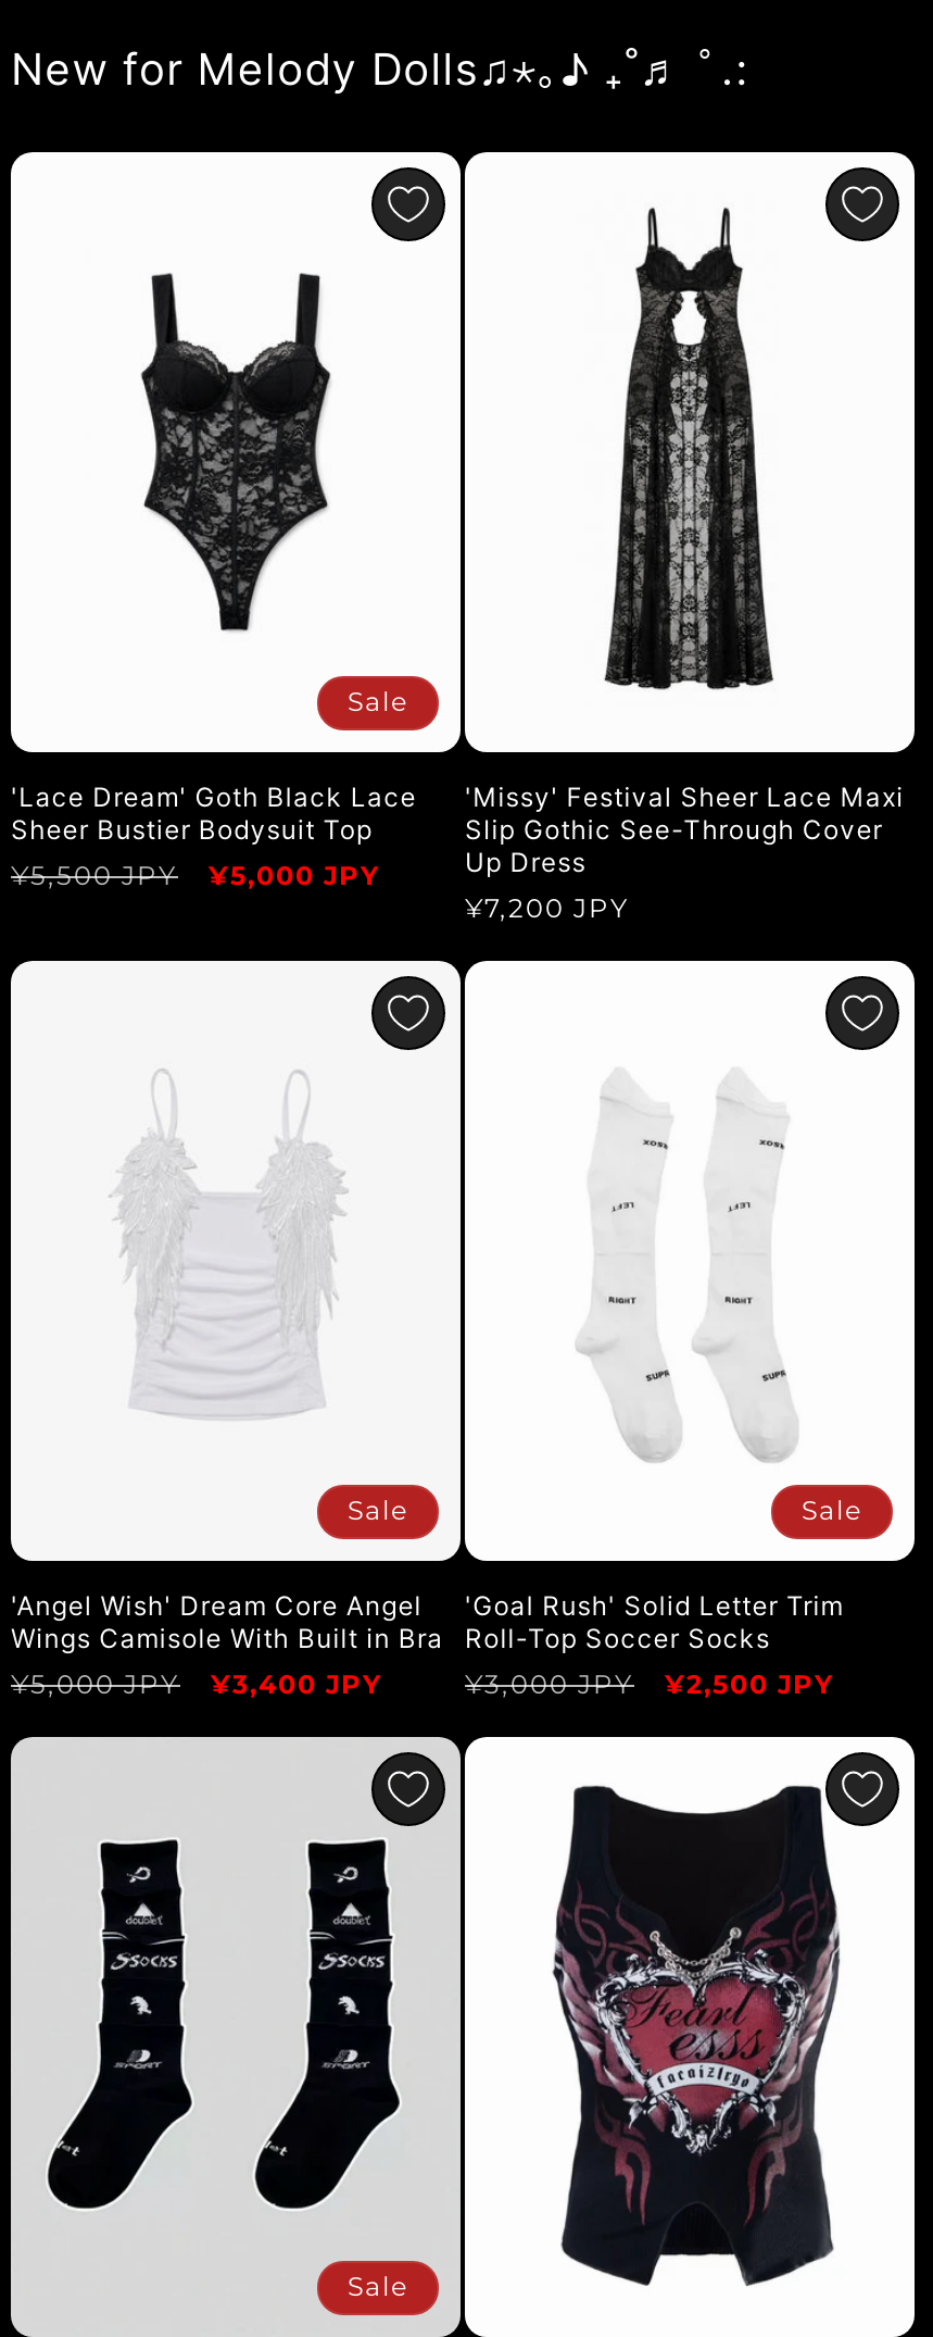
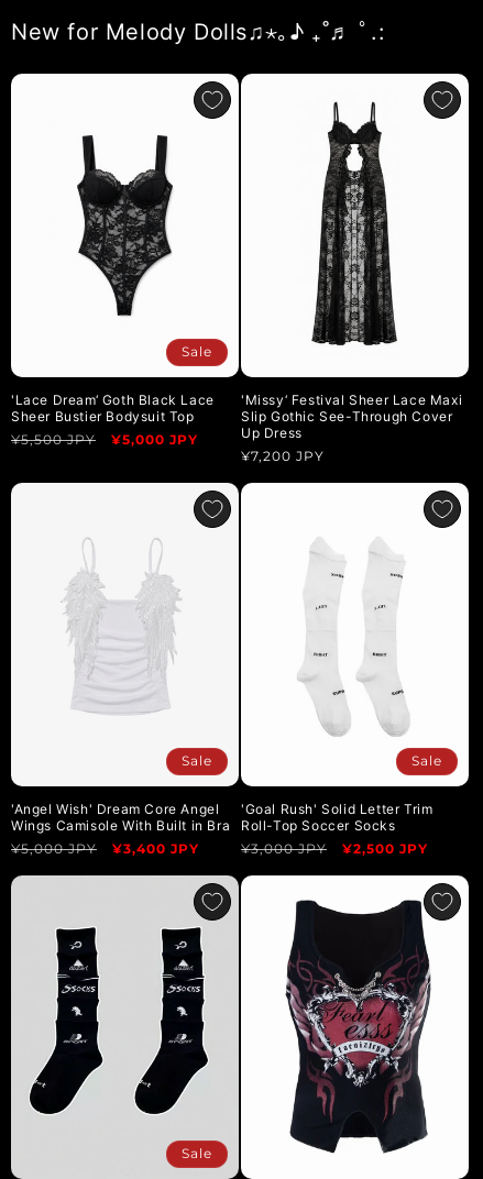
- 'Lace Dream' Goth Black Lace
+ 'Lace Dream‘ Goth Black Lace

- 'Missy' Festival Sheer Lace Maxi
+ 'Missy‘ Festival Sheer Lace Maxi
